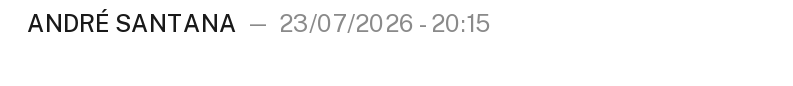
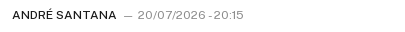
- ANDRÉ SANTANA 23/07/2026 - 20:15
+ ANDRÉ SANTANA 20/07/2026 - 20:15
